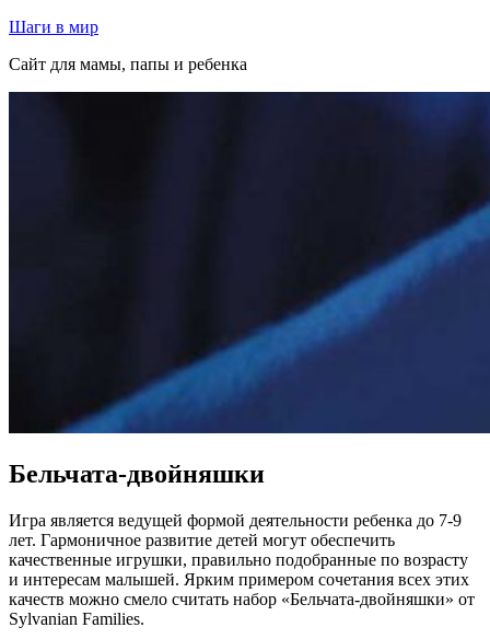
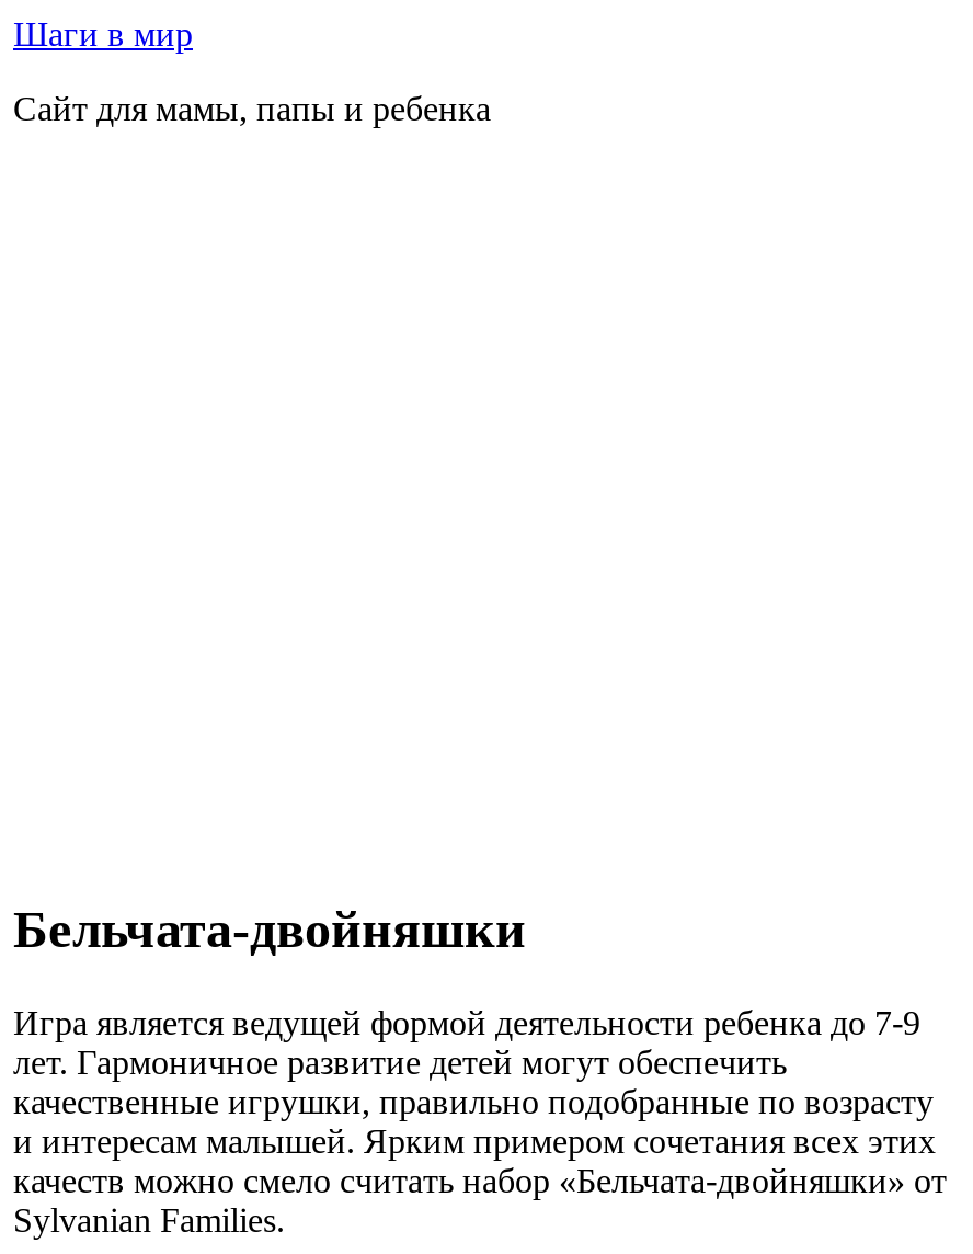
- [image]
